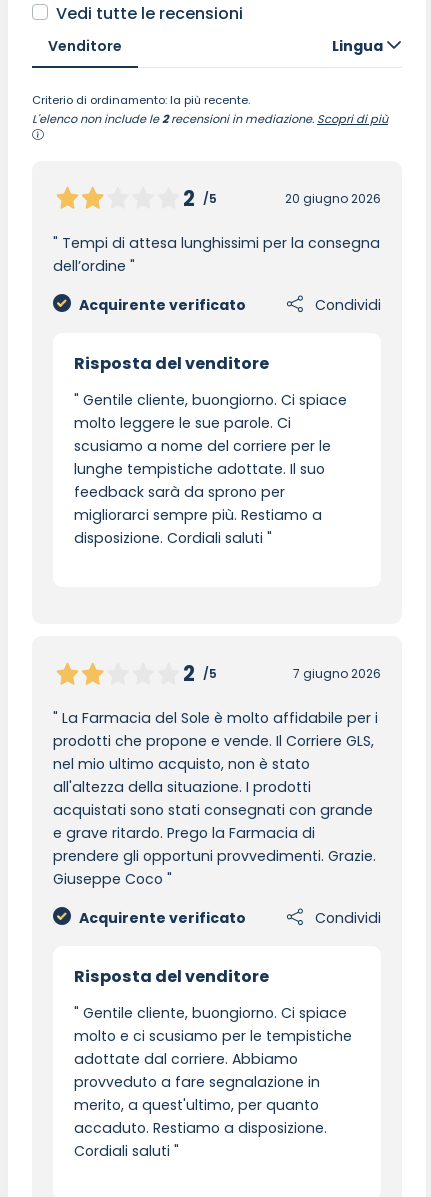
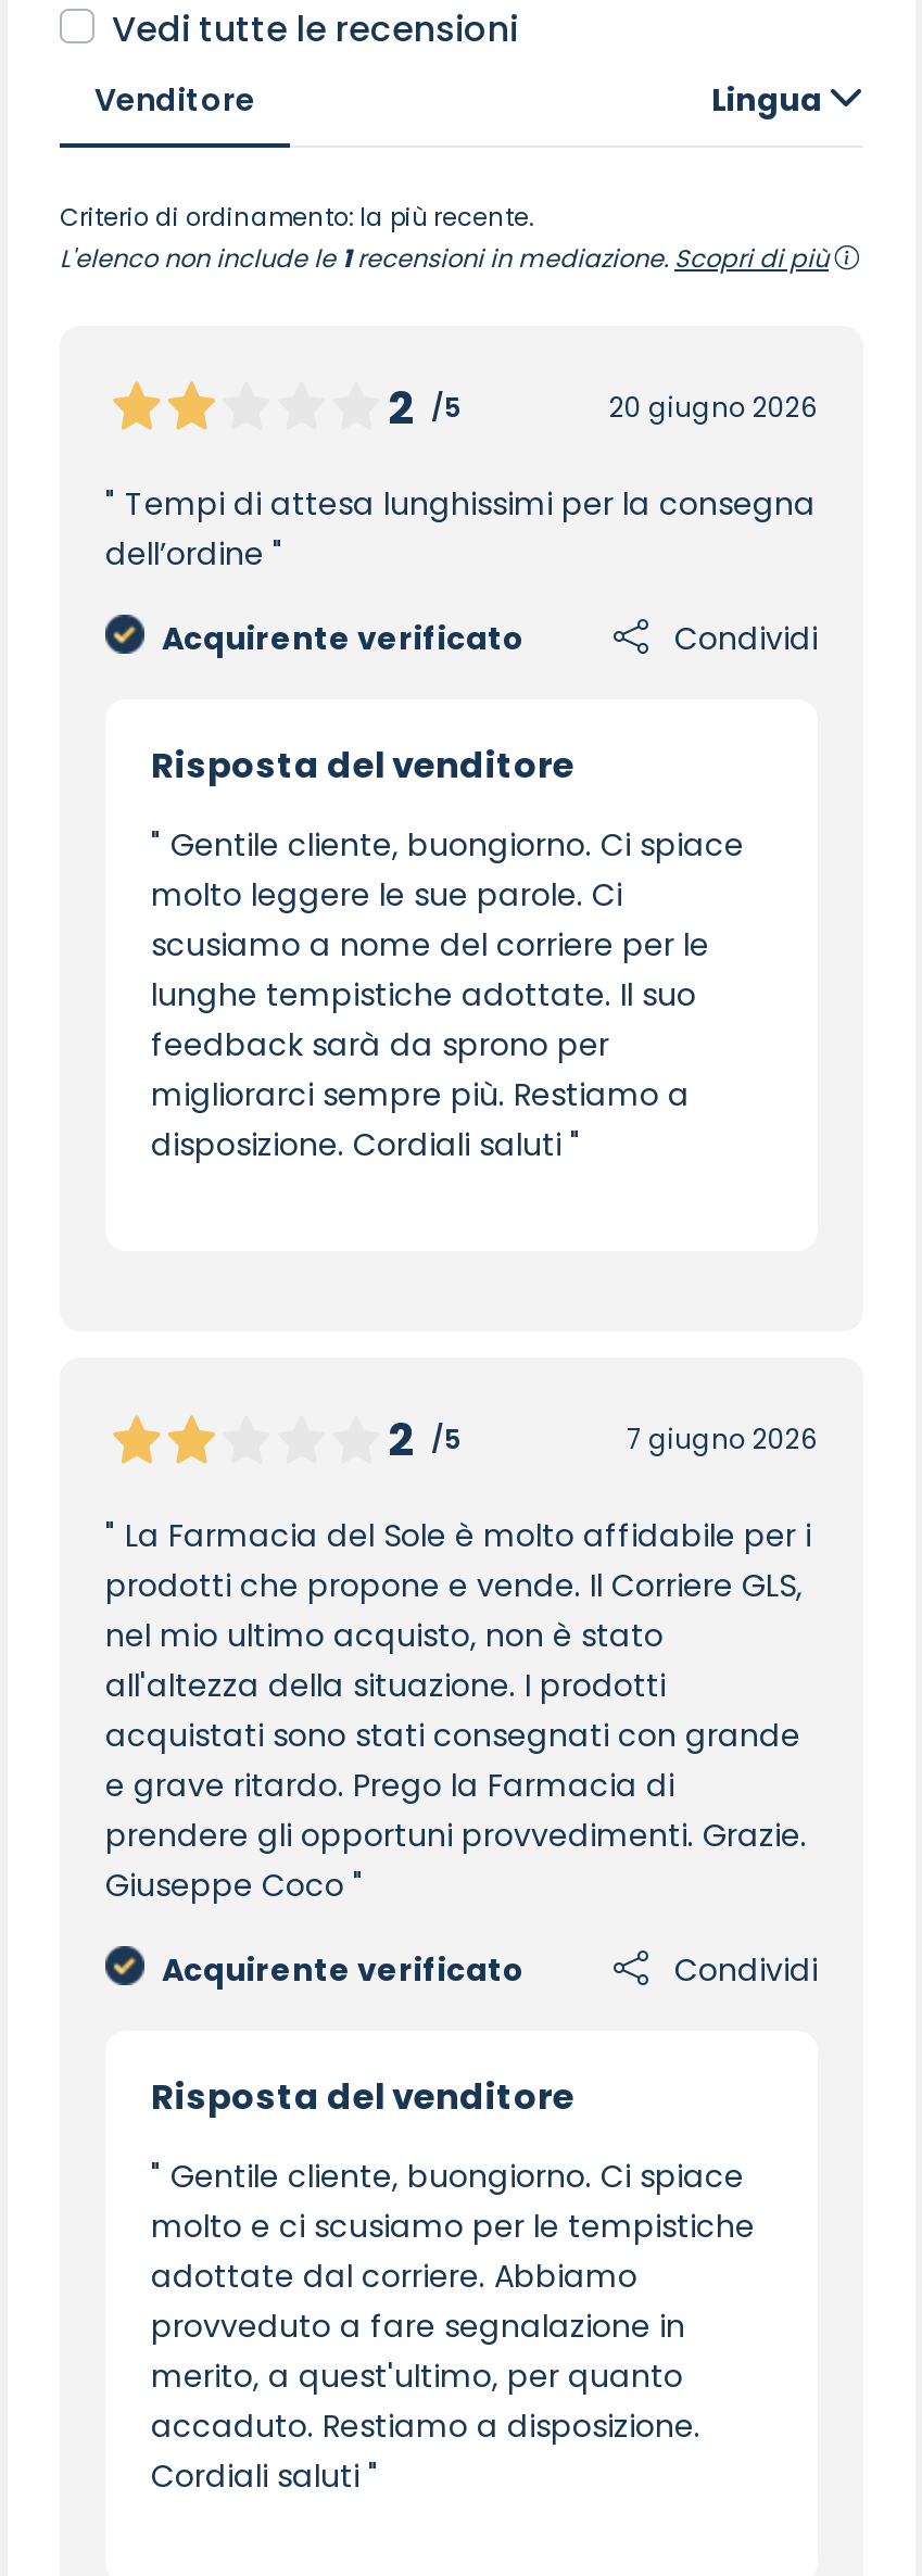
- L'elenco non include le 2 recensioni in mediazione. Scopri di più
+ L'elenco non include le 1 recensioni in mediazione. Scopri di più
